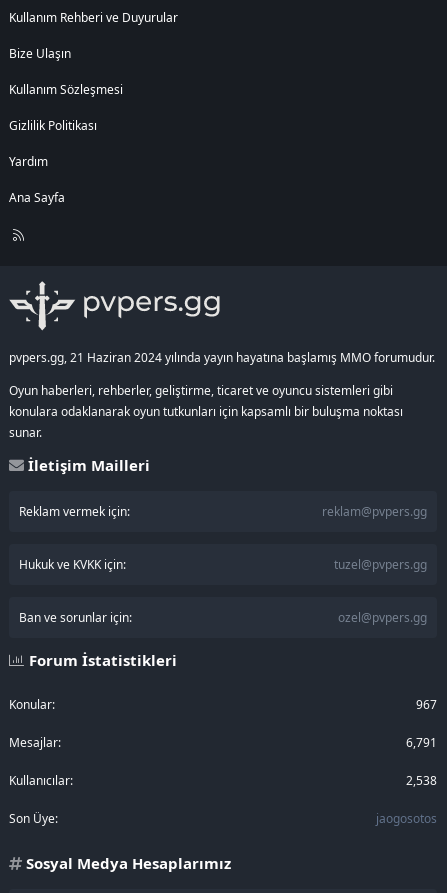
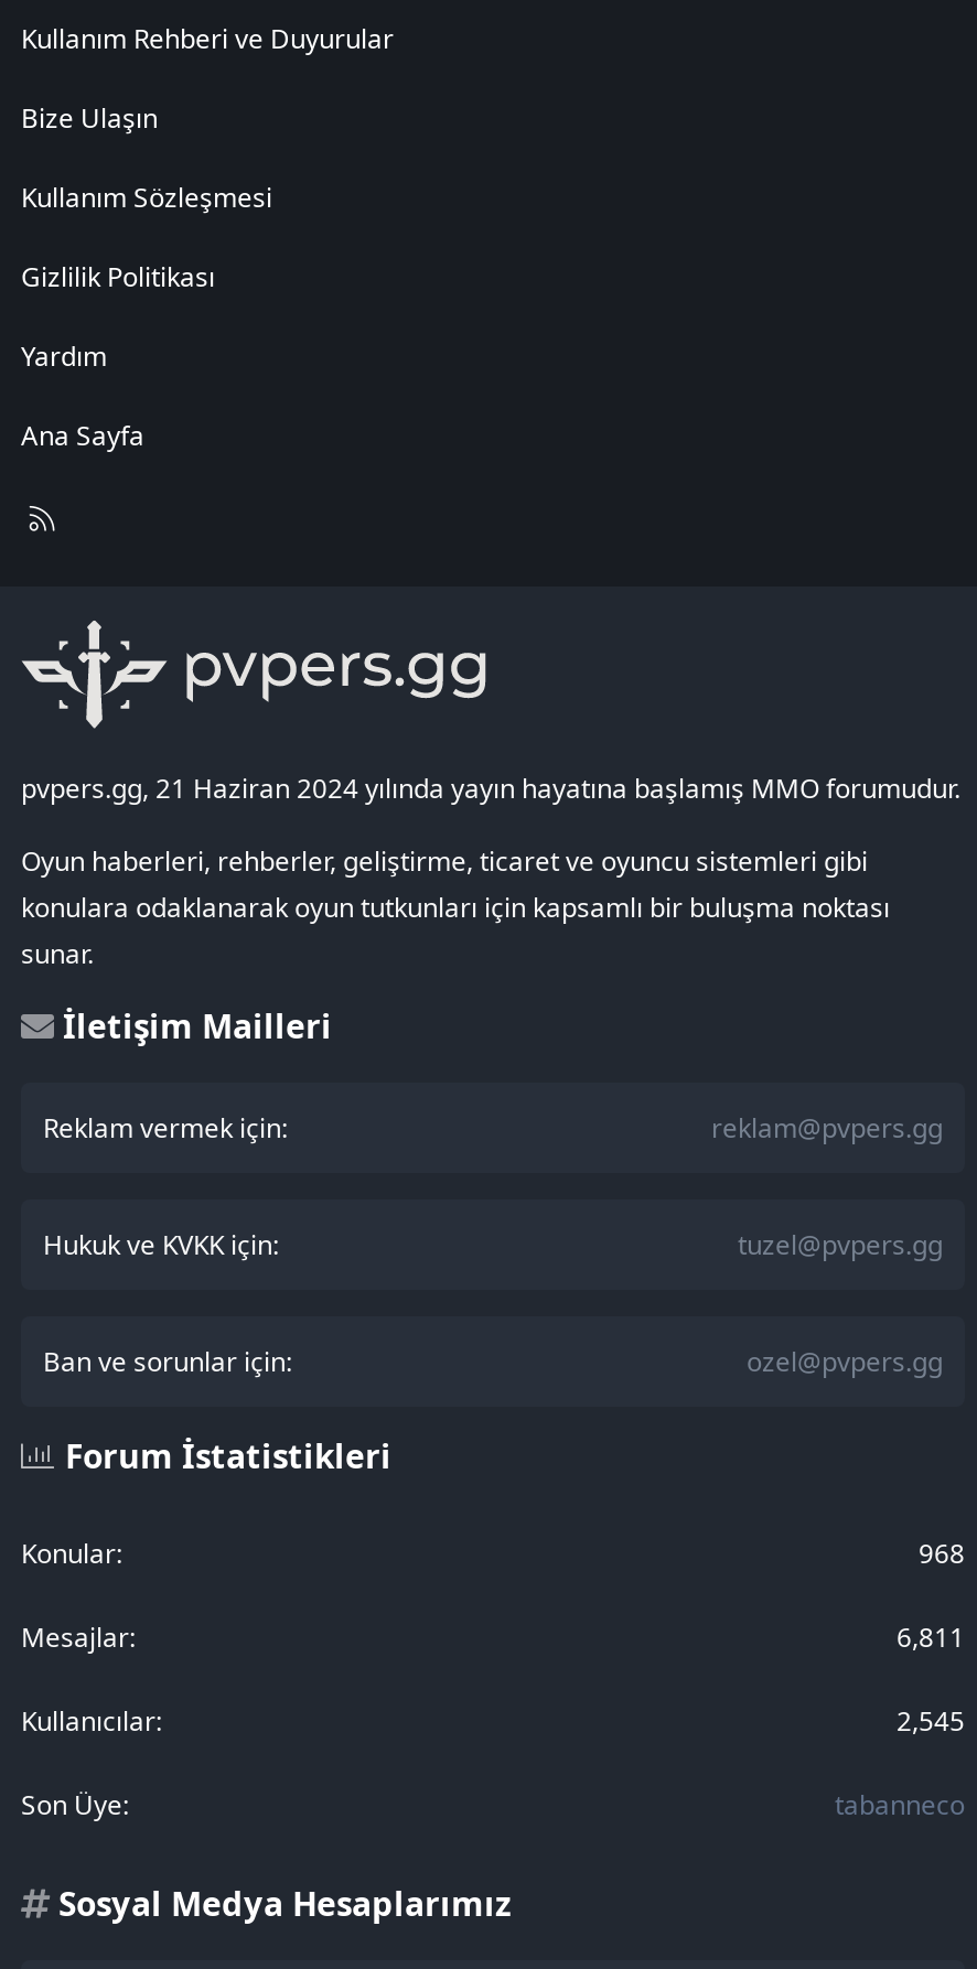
- 967
+ 968

- 6,791
+ 6,811

- 2,538
+ 2,545

- jaogosotos
+ tabanneco
